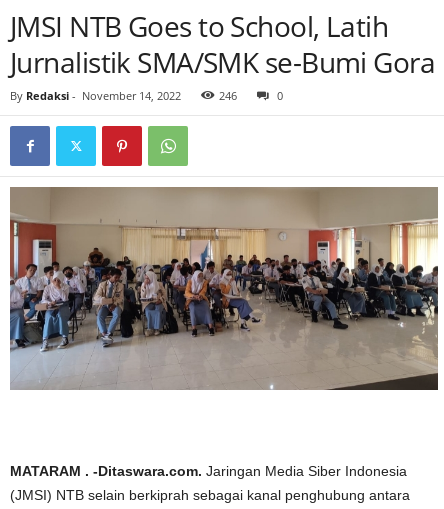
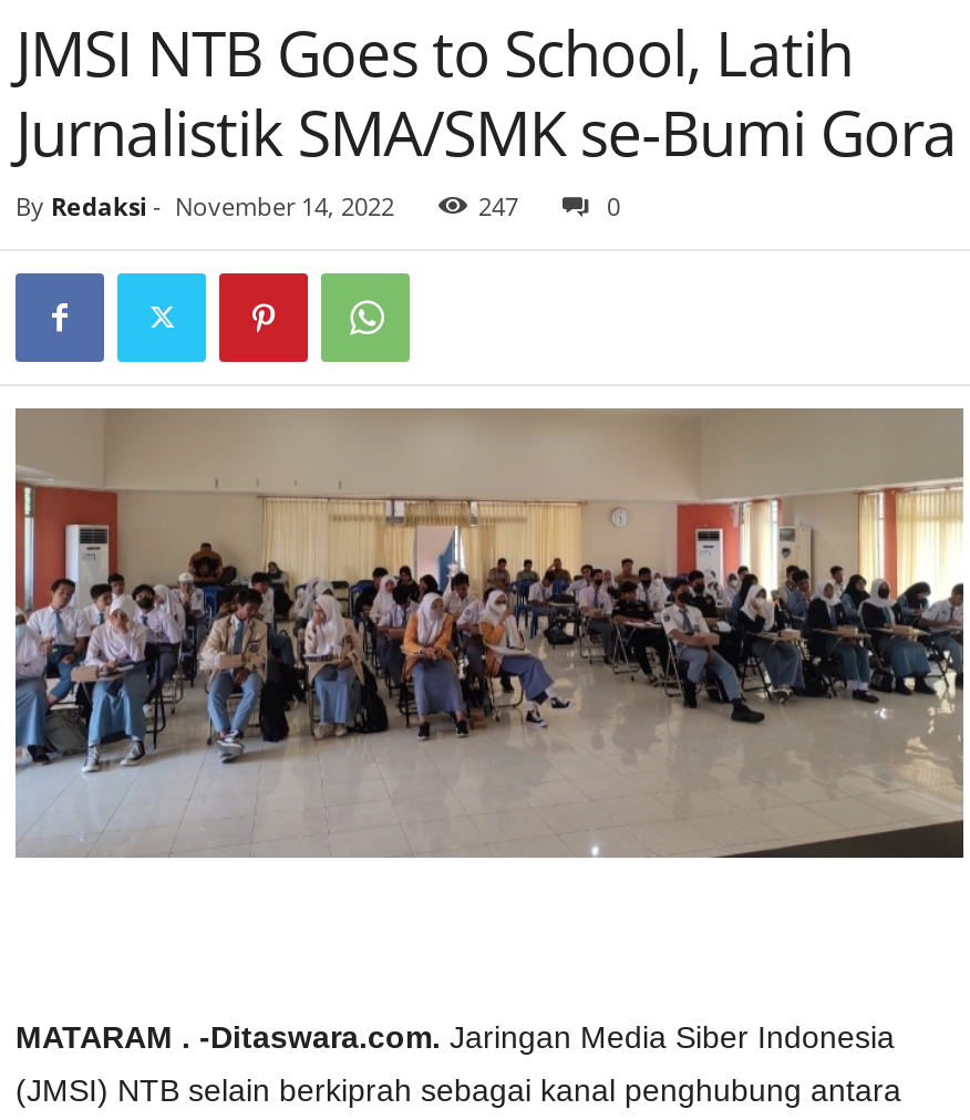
- 246
+ 247
